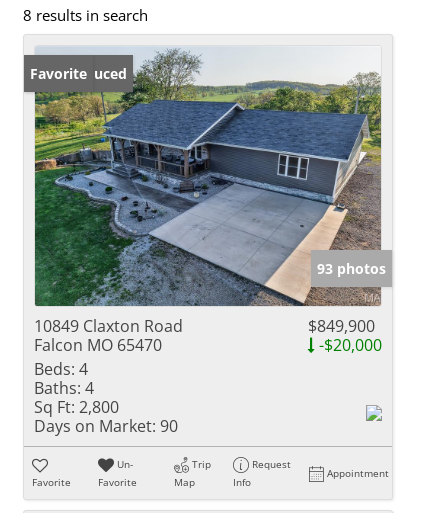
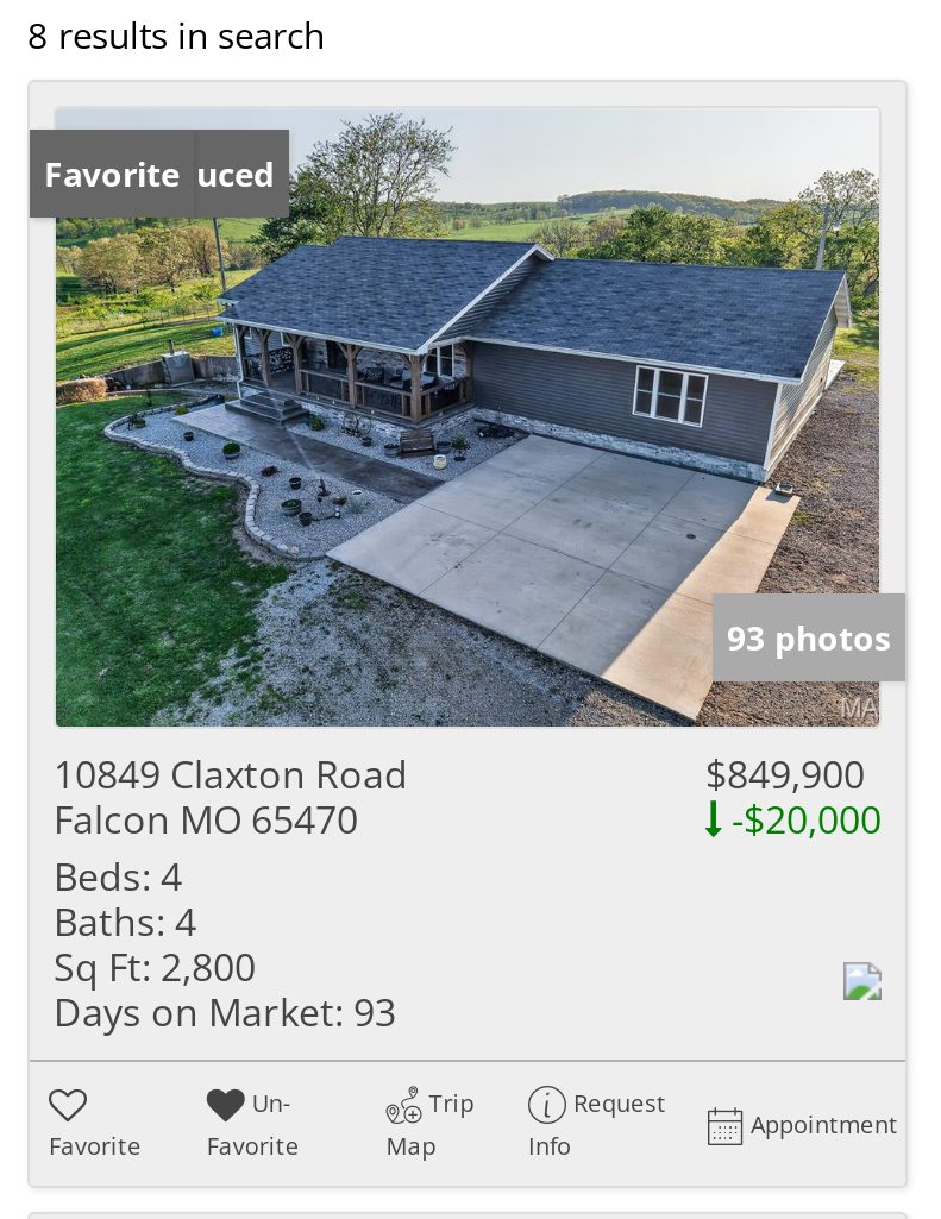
- Days on Market: 90
+ Days on Market: 93
